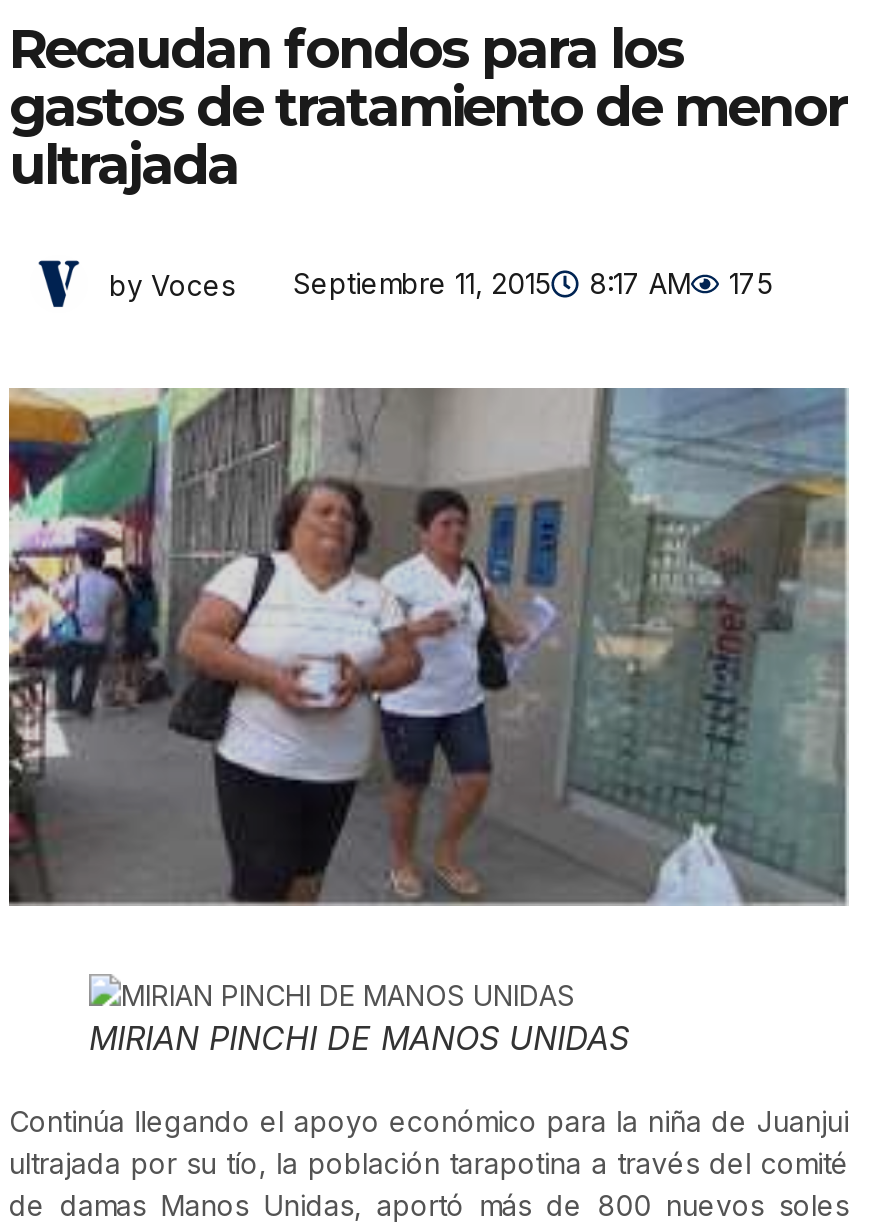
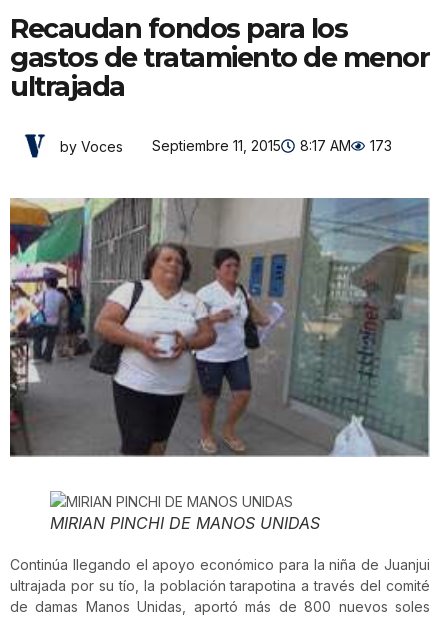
- by Voces Septiembre 11, 2015 8:17 AM 175
+ by Voces Septiembre 11, 2015 8:17 AM 173
